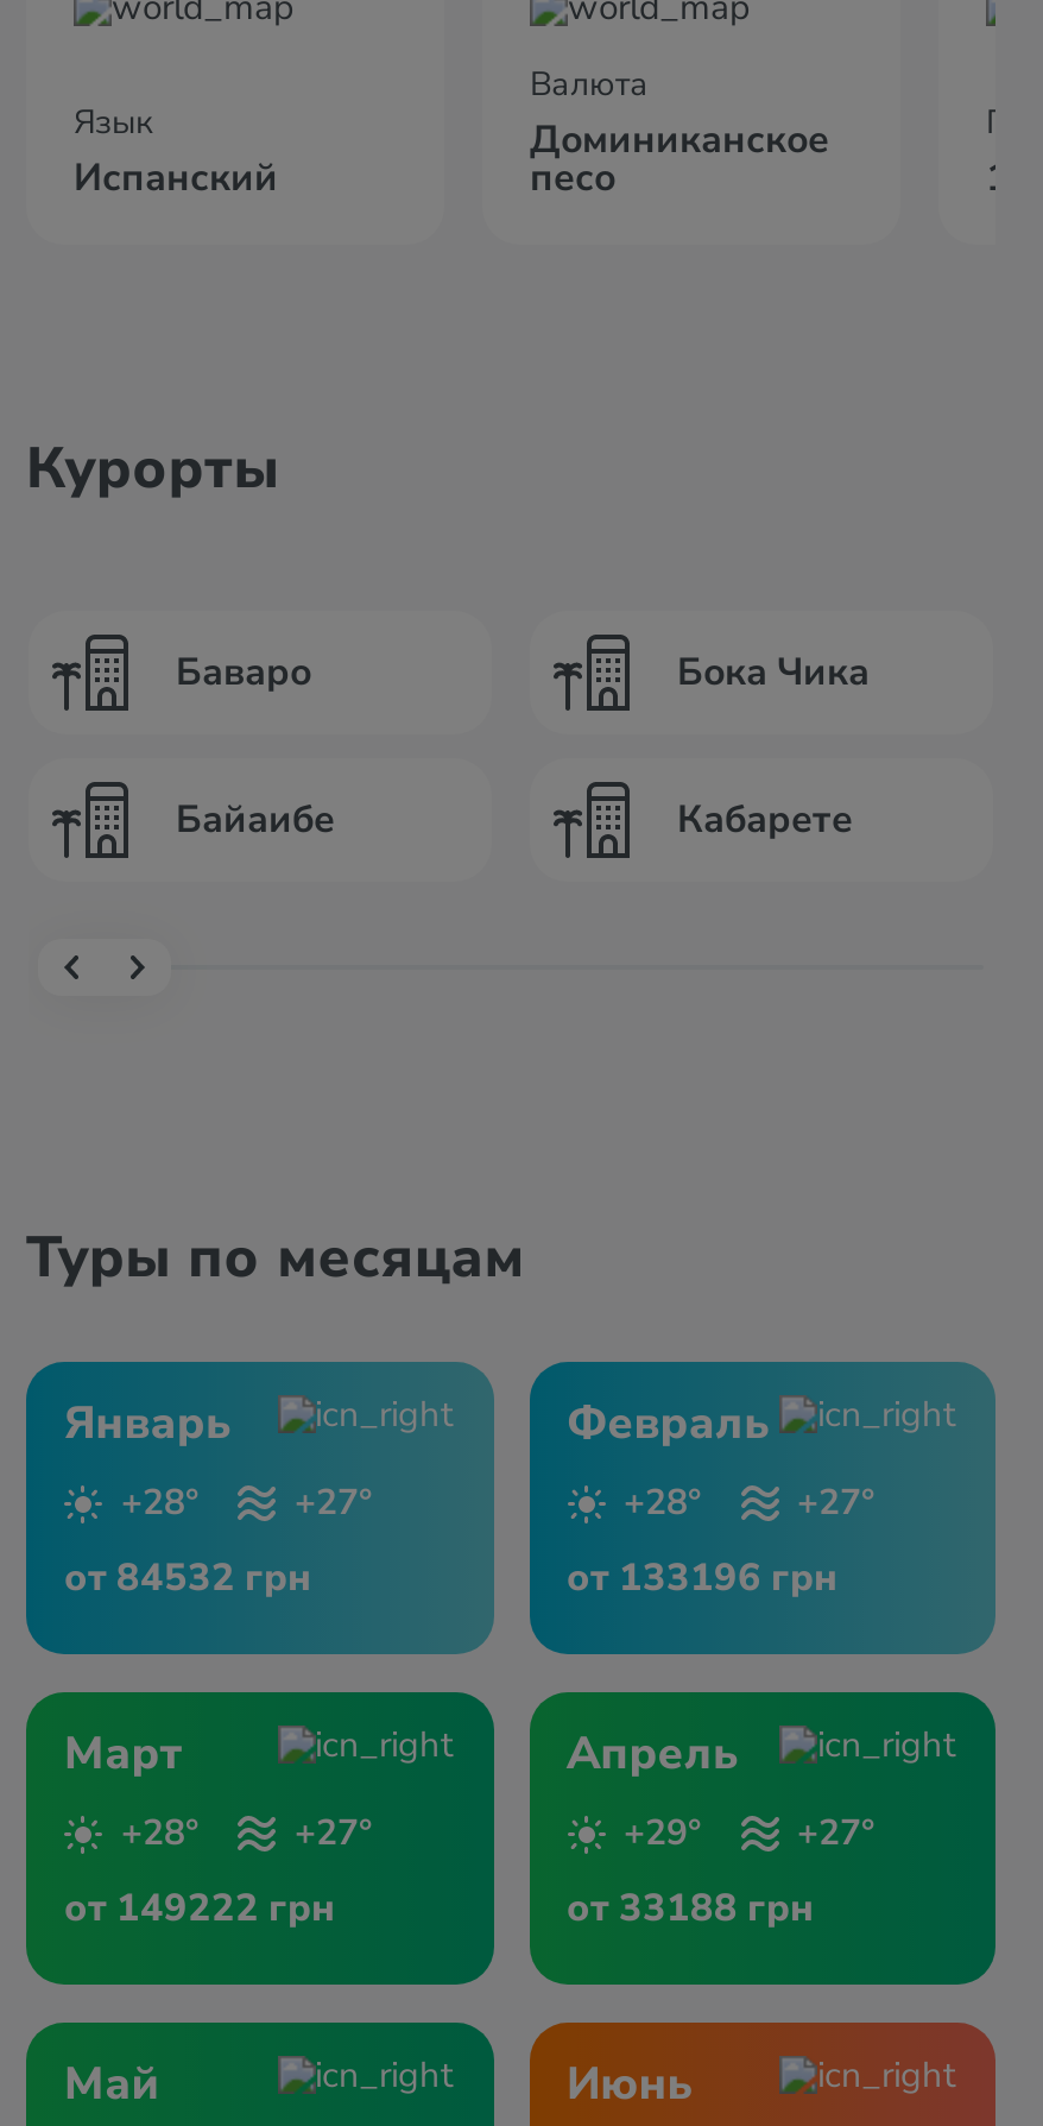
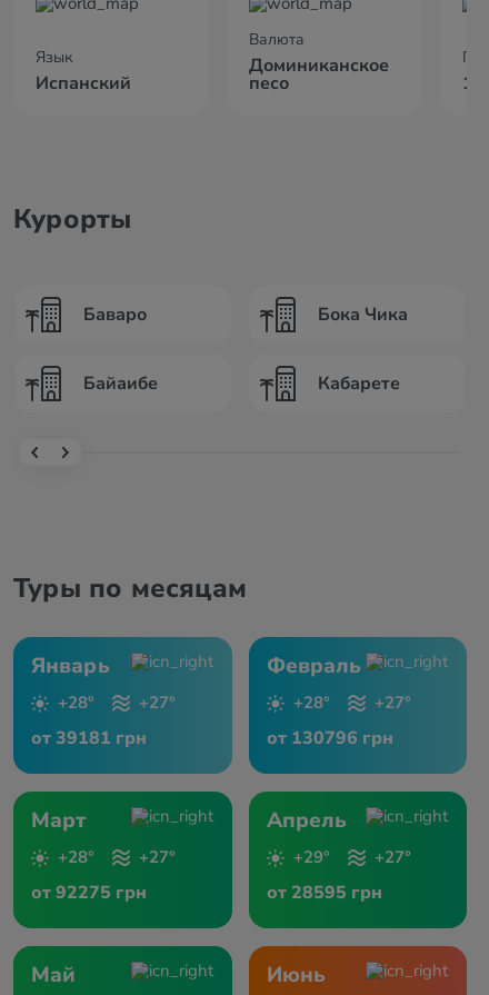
- от 84532 грн
+ от 39181 грн

- от 133196 грн
+ от 130796 грн

- от 149222 грн
+ от 92275 грн

- от 33188 грн
+ от 28595 грн
